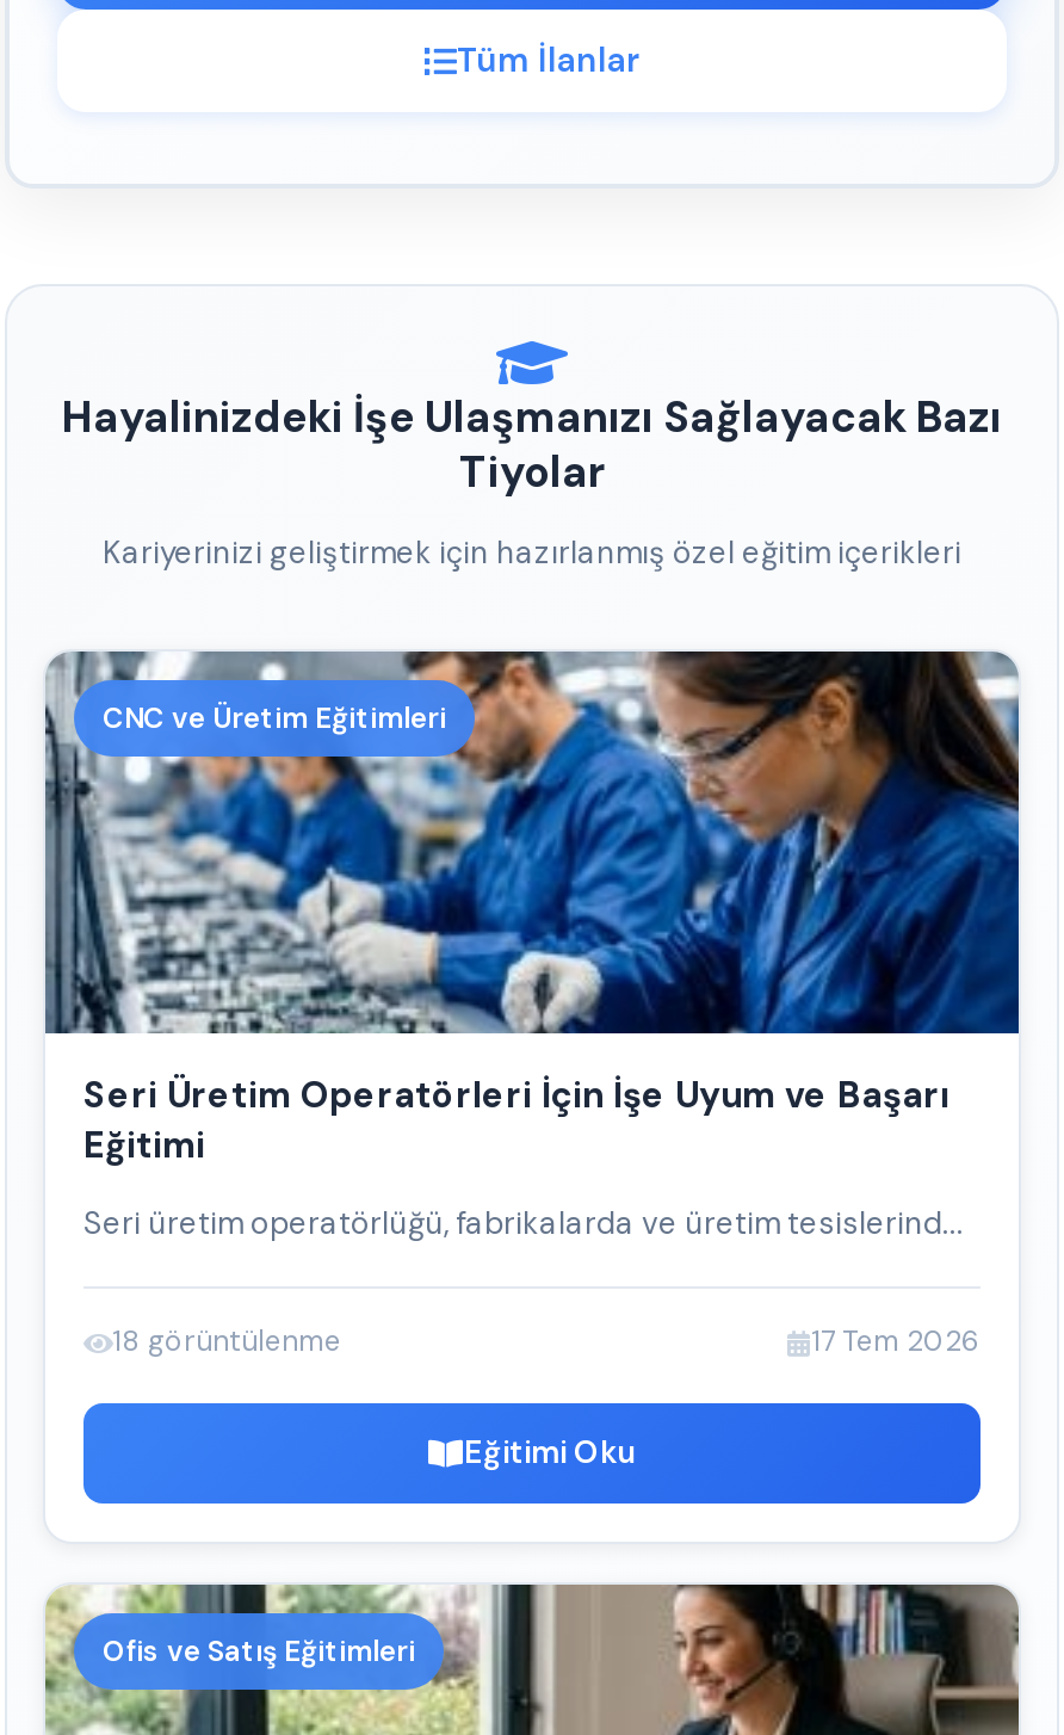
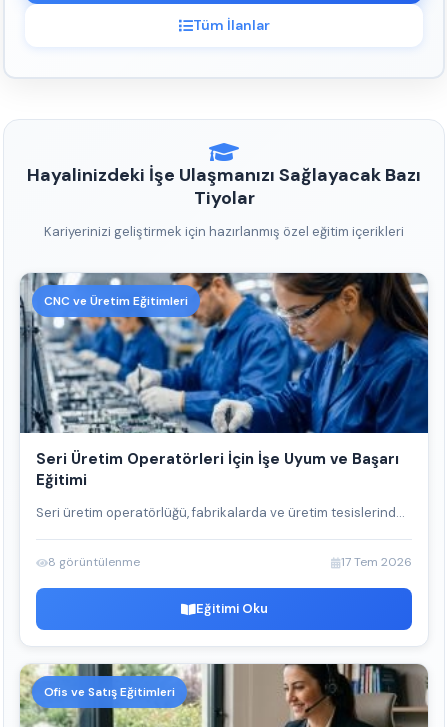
- 18 görüntülenme
+ 8 görüntülenme
